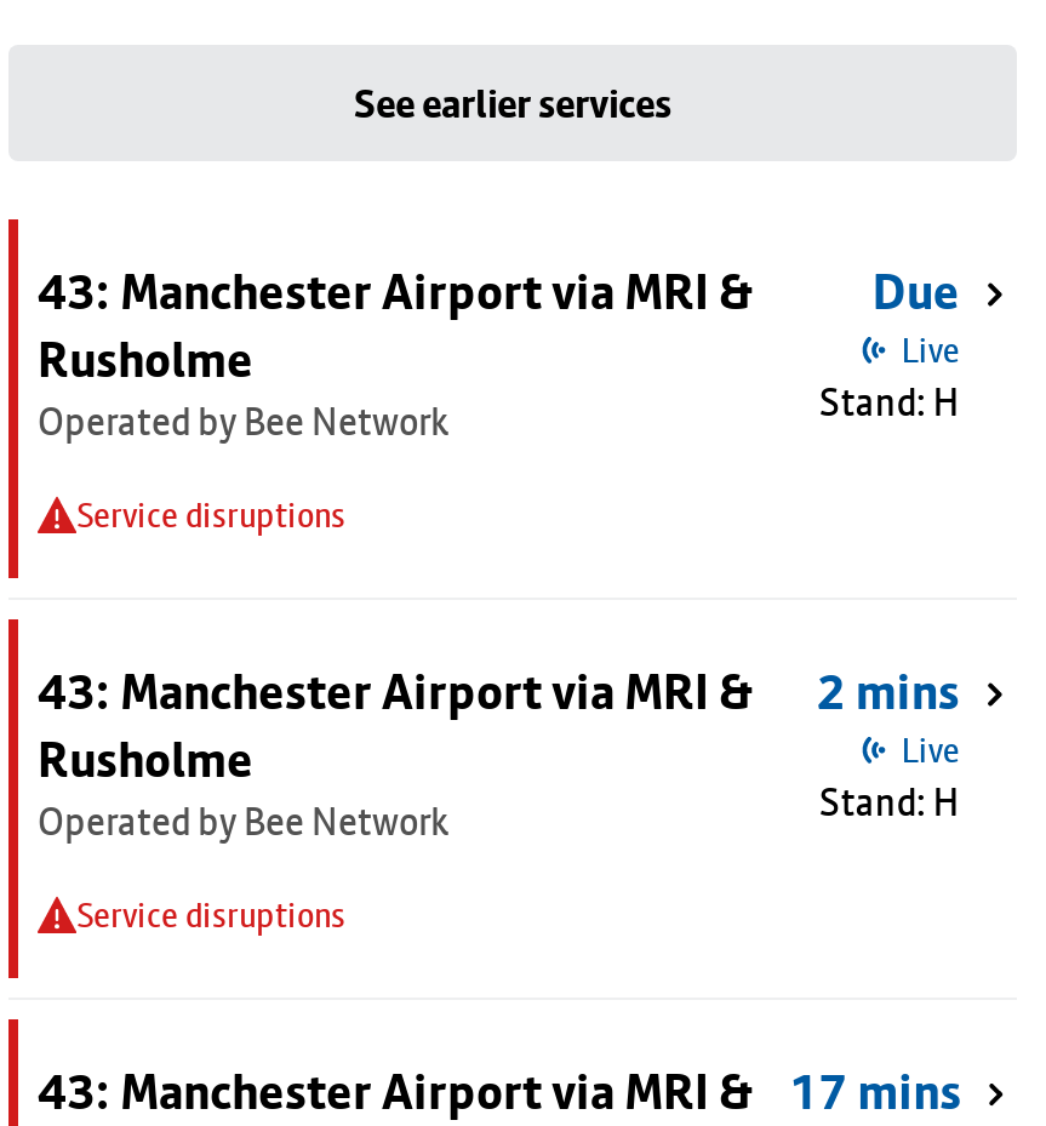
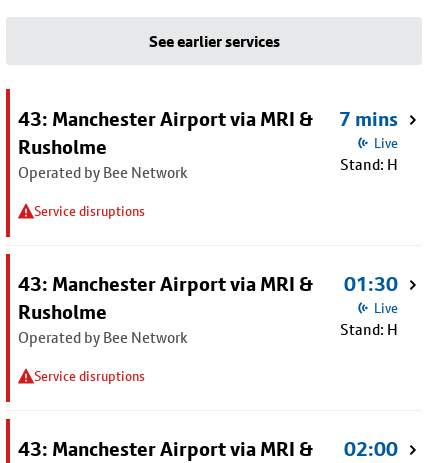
- Due
+ 7 mins

- 43: Manchester Airport via MRI & 2 mins
+ 43: Manchester Airport via MRI & 01:30

- 43: Manchester Airport via MRI & 17 mins
+ 43: Manchester Airport via MRI & 02:00
